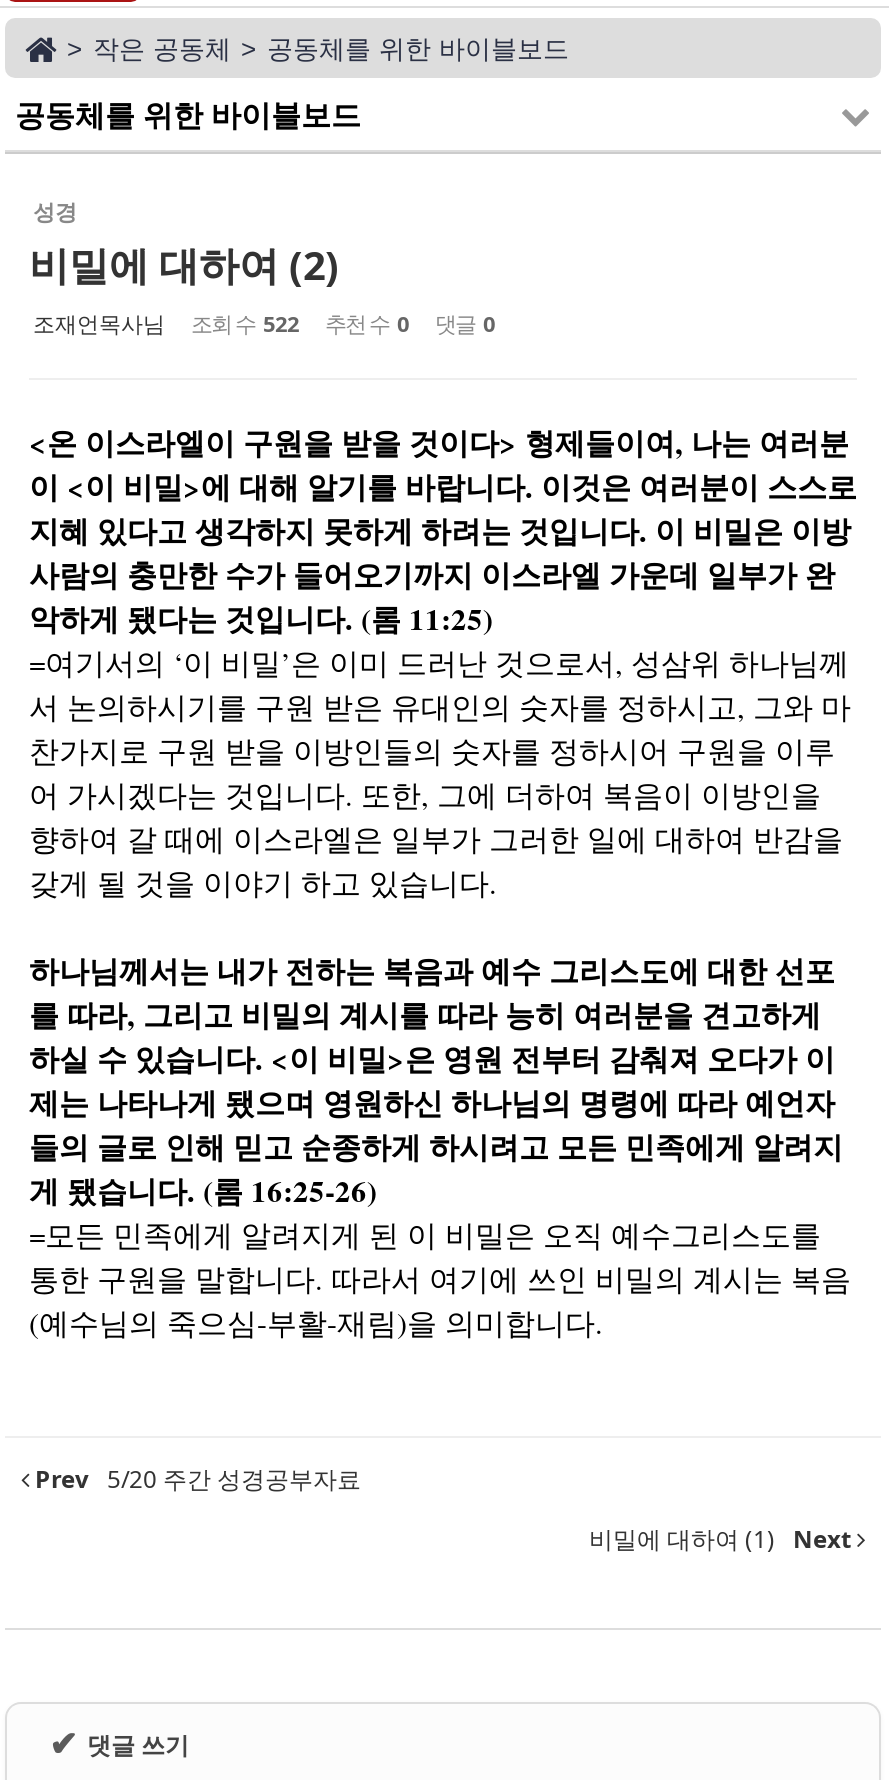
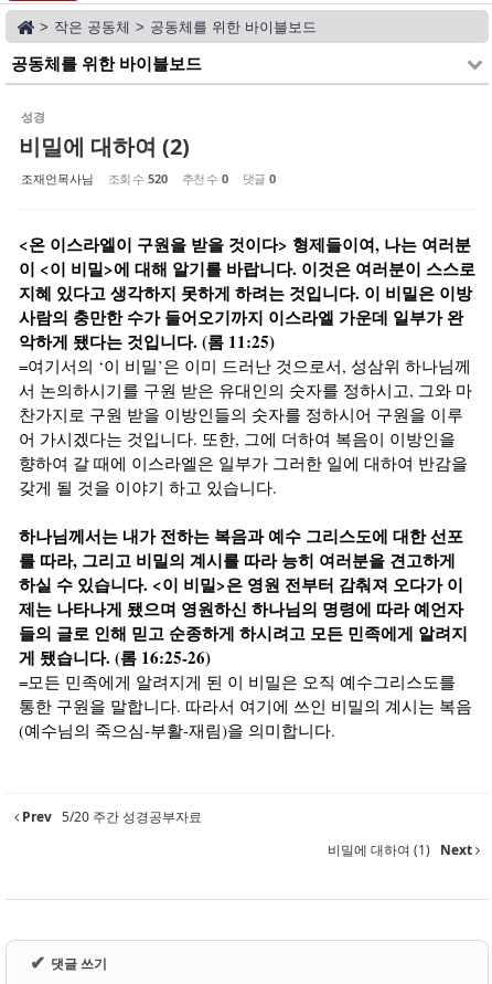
- 조재언목사님 조회 수 522 추천 수 0 댓글 0
+ 조재언목사님 조회 수 520 추천 수 0 댓글 0
